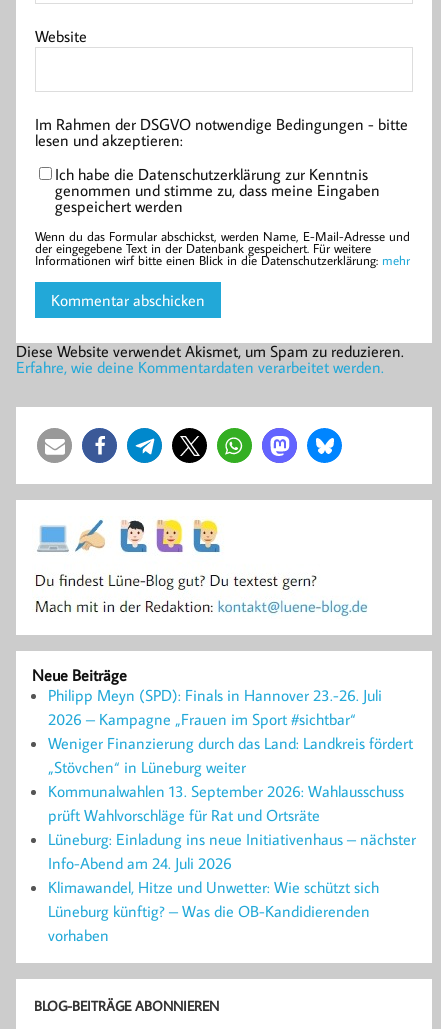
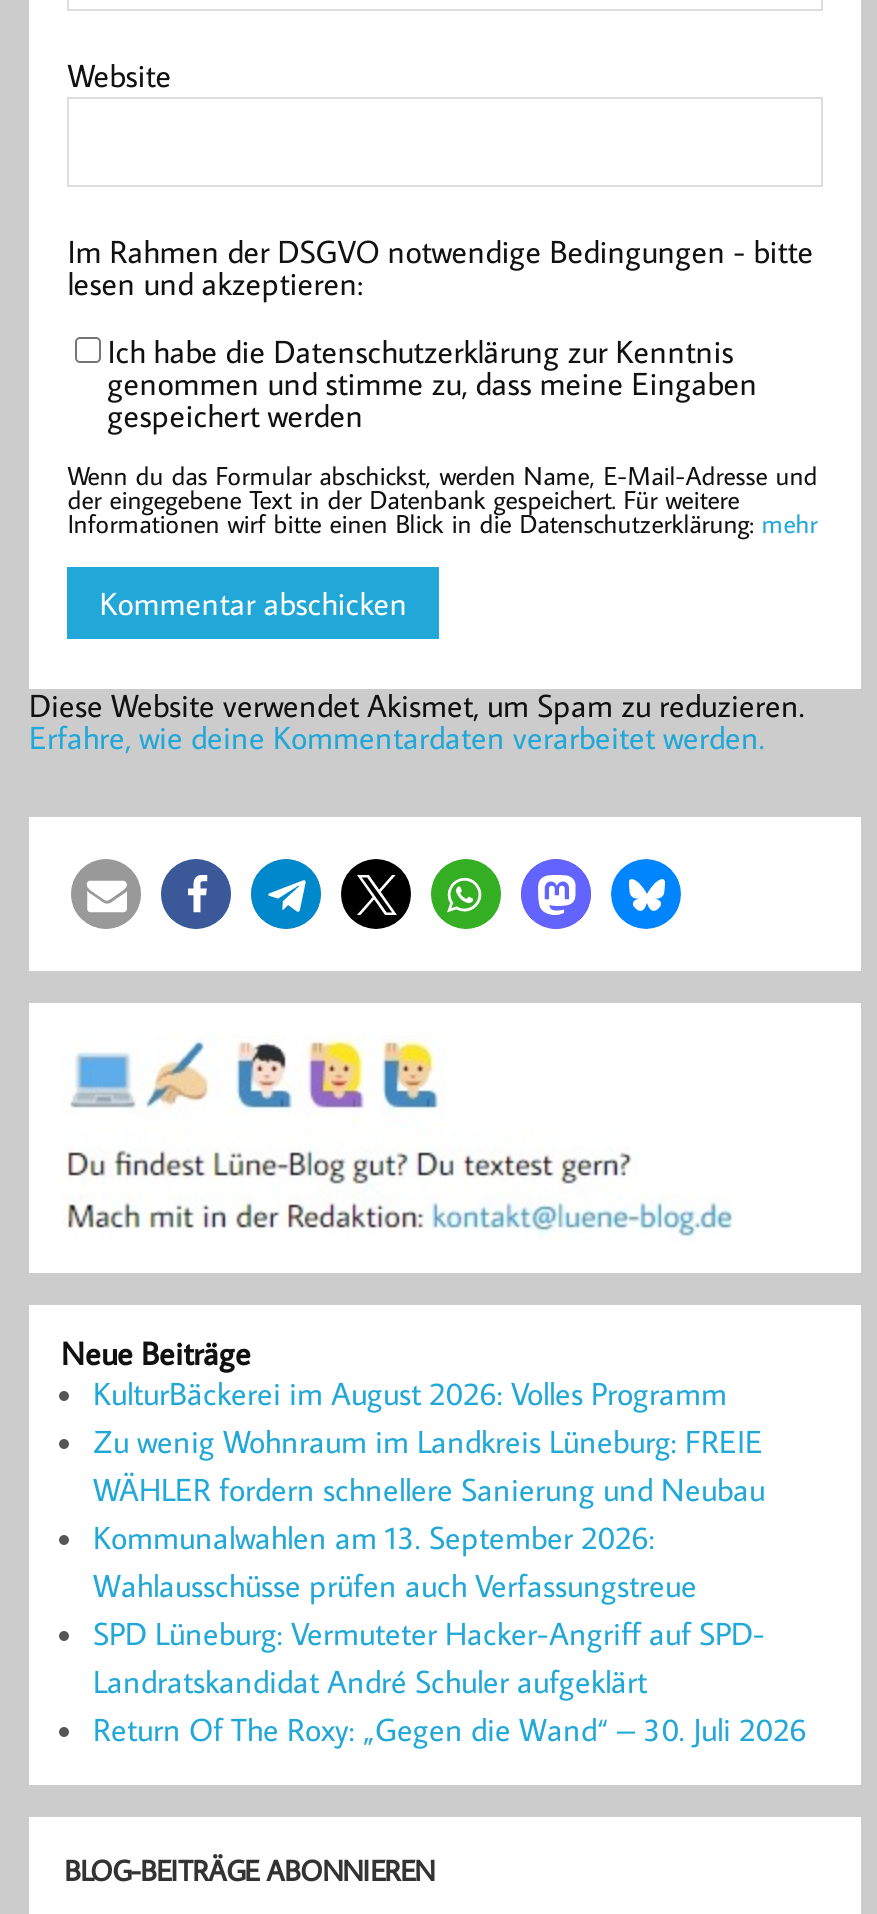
- Philipp Meyn (SPD): Finals in Hannover 23.-26. Juli
- 2026 – Kampagne „Frauen im Sport #sichtbar“
- Weniger Finanzierung durch das Land: Landkreis fördert
- „Stövchen“ in Lüneburg weiter
- Kommunalwahlen 13. September 2026: Wahlausschuss
- prüft Wahlvorschläge für Rat und Ortsräte
- Lüneburg: Einladung ins neue Initiativenhaus – nächster
- Info-Abend am 24. Juli 2026
- Klimawandel, Hitze und Unwetter: Wie schützt sich
- Lüneburg künftig? – Was die OB-Kandidierenden
- vorhaben
+ KulturBäckerei im August 2026: Volles Programm
+ Zu wenig Wohnraum im Landkreis Lüneburg: FREIE
+ WÄHLER fordern schnellere Sanierung und Neubau
+ Kommunalwahlen am 13. September 2026:
+ Wahlausschüsse prüfen auch Verfassungstreue
+ SPD Lüneburg: Vermuteter Hacker-Angriff auf SPD-
+ Landratskandidat André Schuler aufgeklärt
+ Return Of The Roxy: „Gegen die Wand“ – 30. Juli 2026
